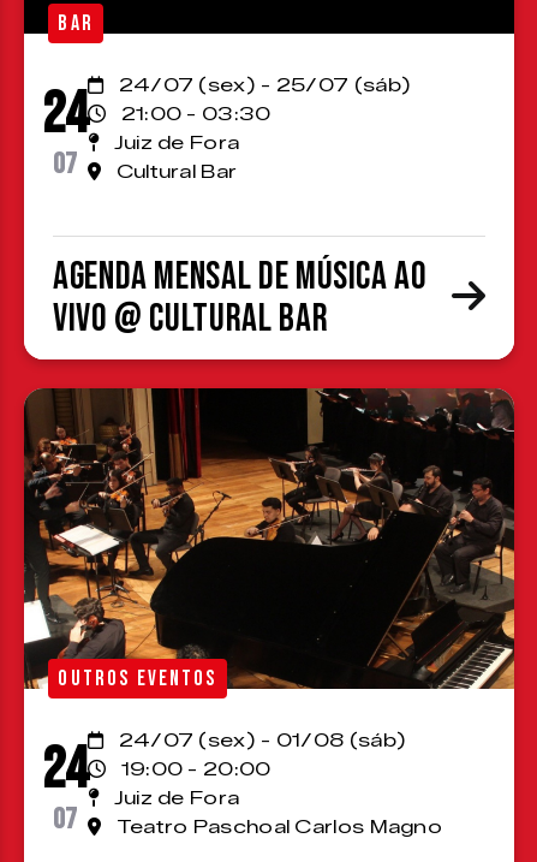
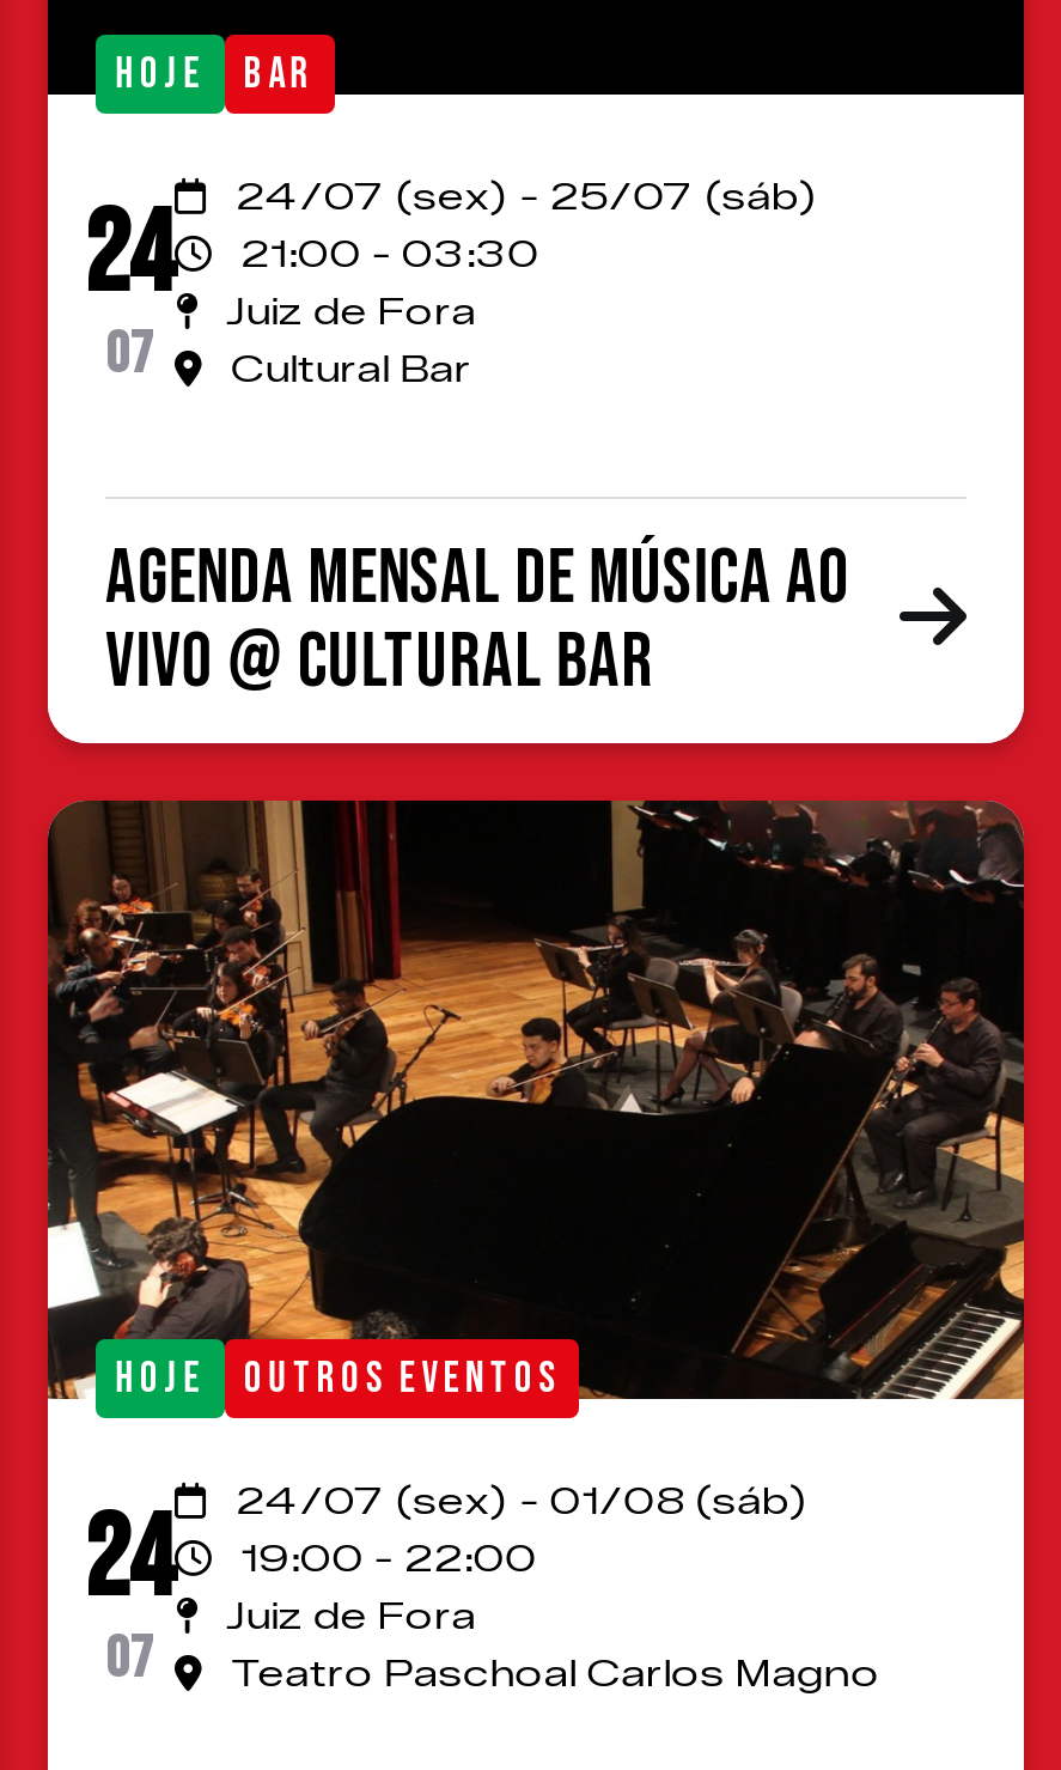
+ HOJE

+ HOJE

- 24 Juiz de Fora 19:00 - 20:00 24/07 (sex) - 01/08 (sáb)
+ 24 Juiz de Fora 19:00 - 22:00 24/07 (sex) - 01/08 (sáb)
